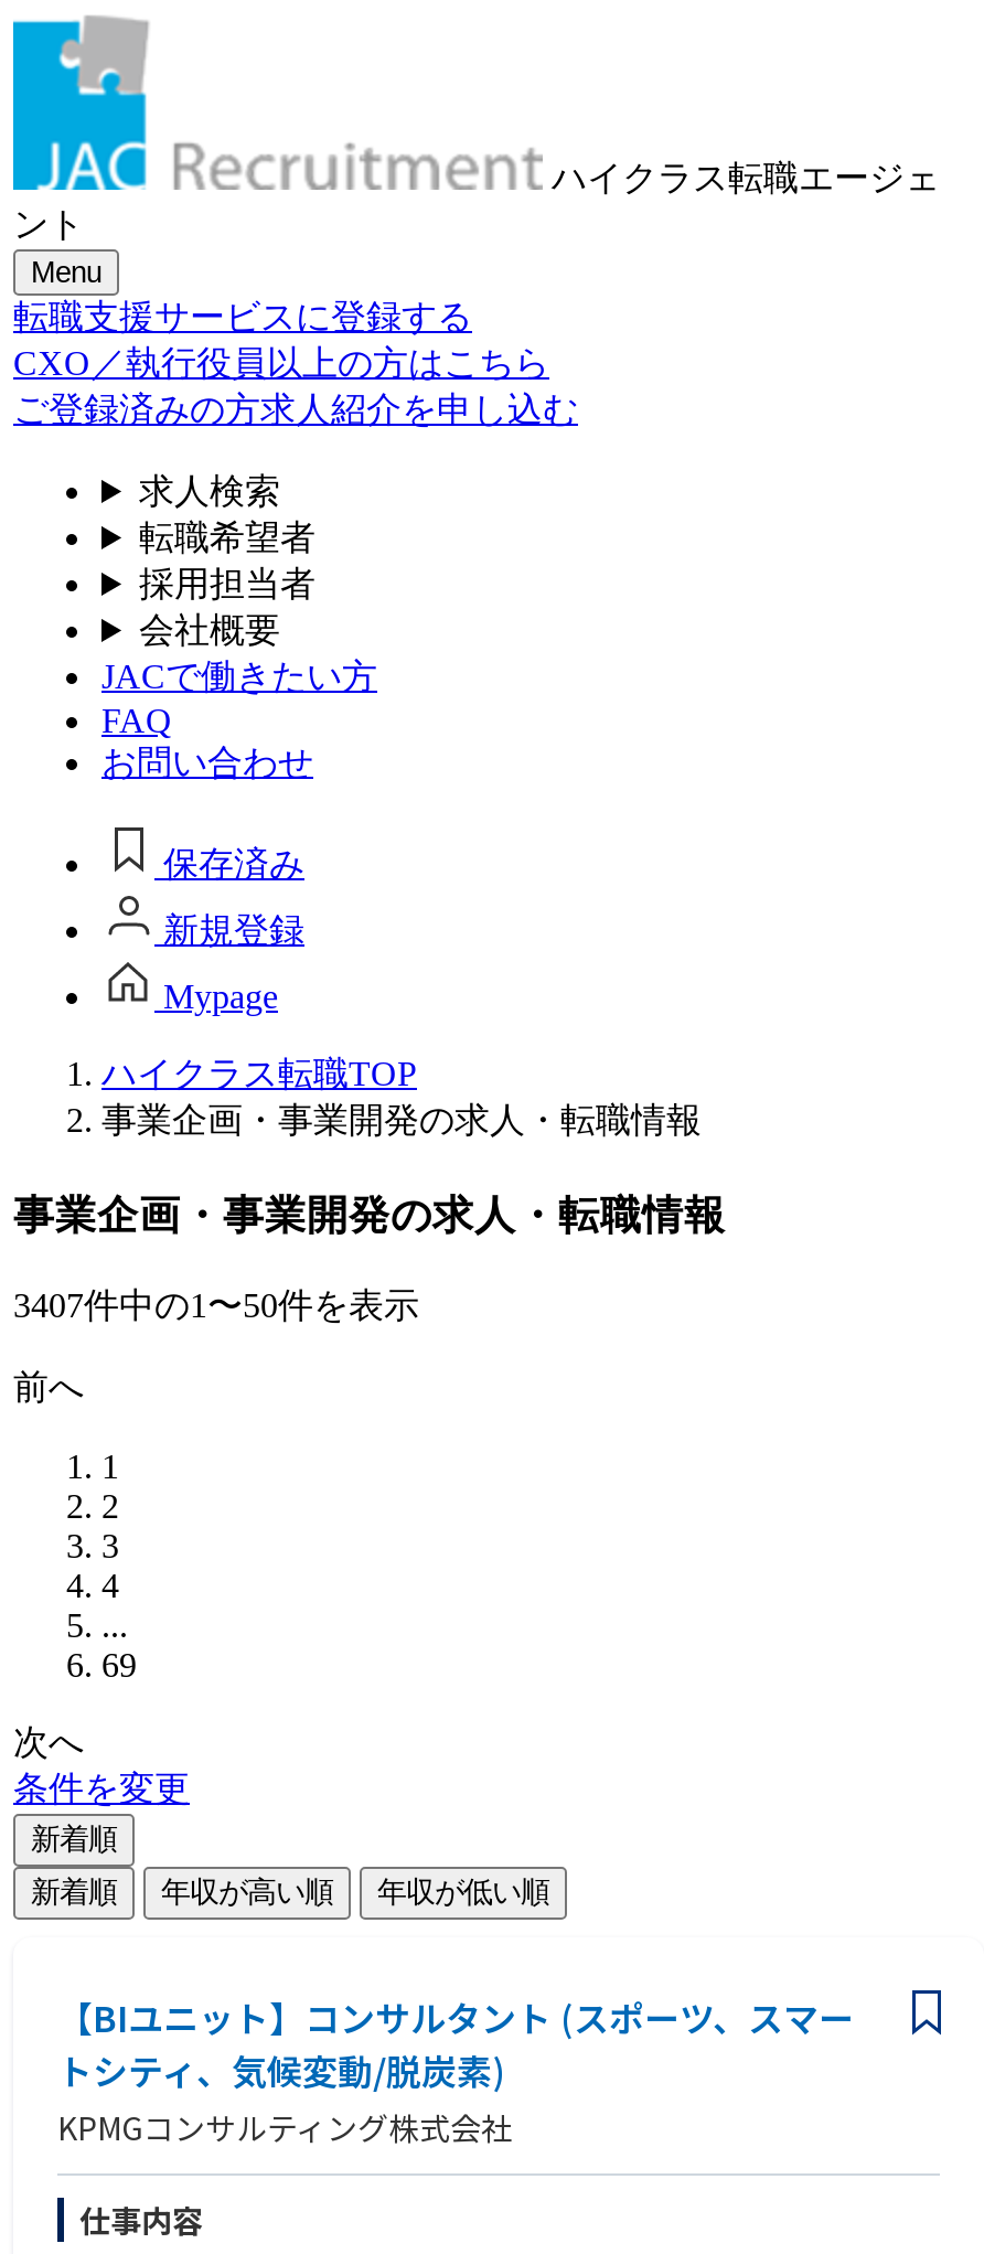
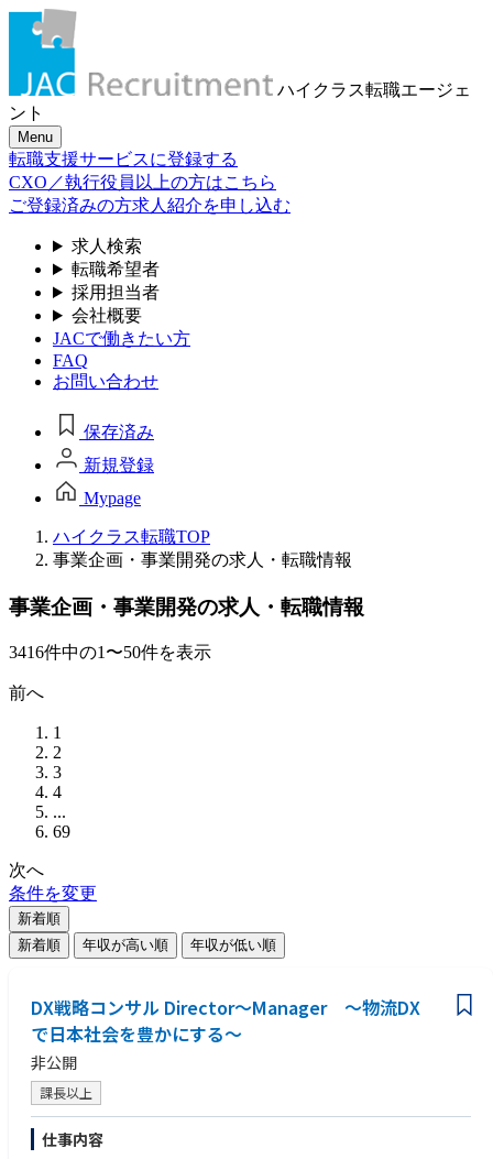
- 3407件中の1〜50件を表示
+ 3416件中の1〜50件を表示

- 【BIユニット】コンサルタント (スポーツ、スマー
- トシティ、気候変動/脱炭素)
- KPMGコンサルティング株式会社
+ DX戦略コンサル Director～Manager ～物流DX
+ で日本社会を豊かにする～
+ 非公開
+ 課長以上
